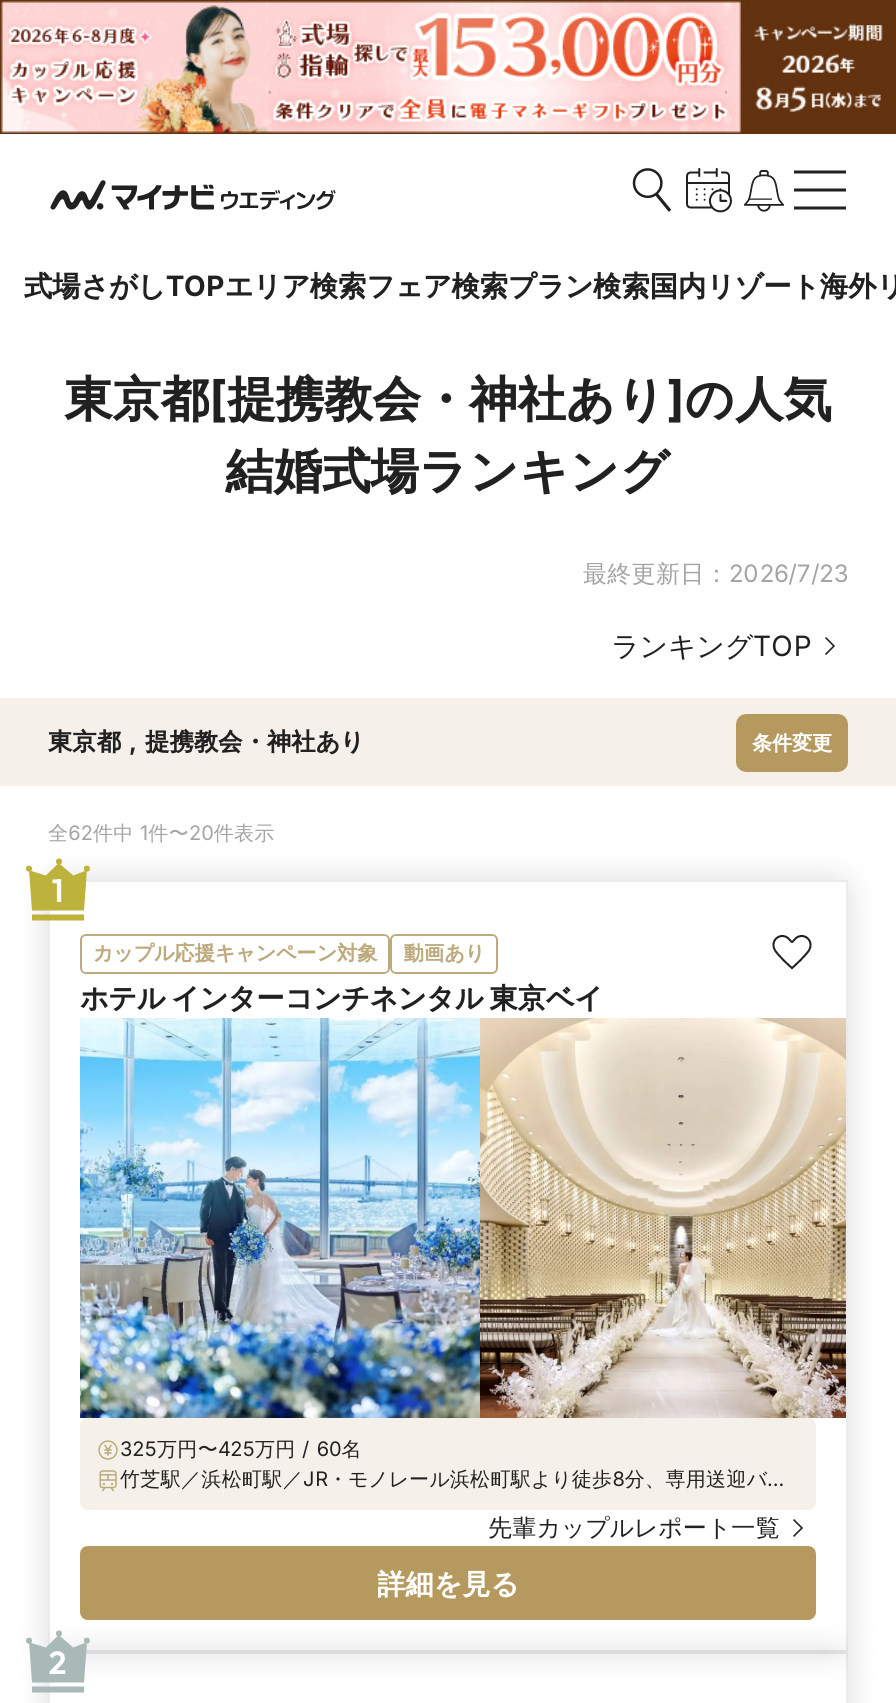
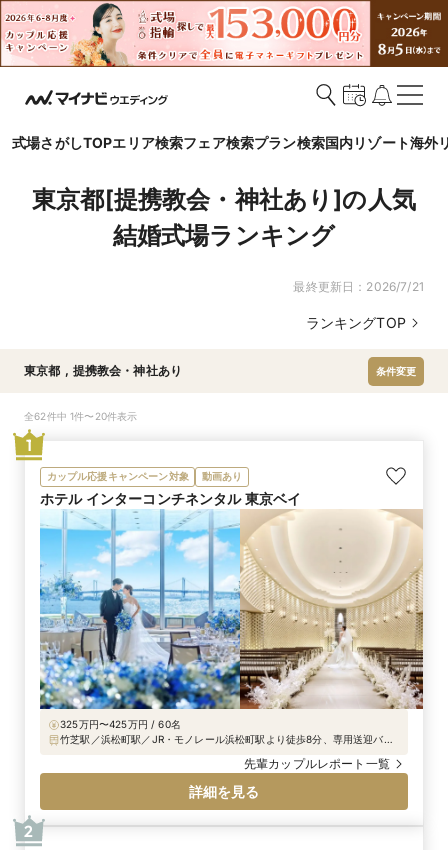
- 最終更新日：2026/7/23
+ 最終更新日：2026/7/21
